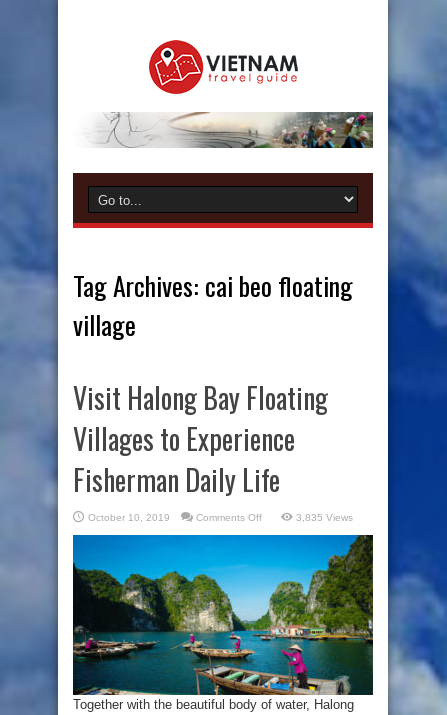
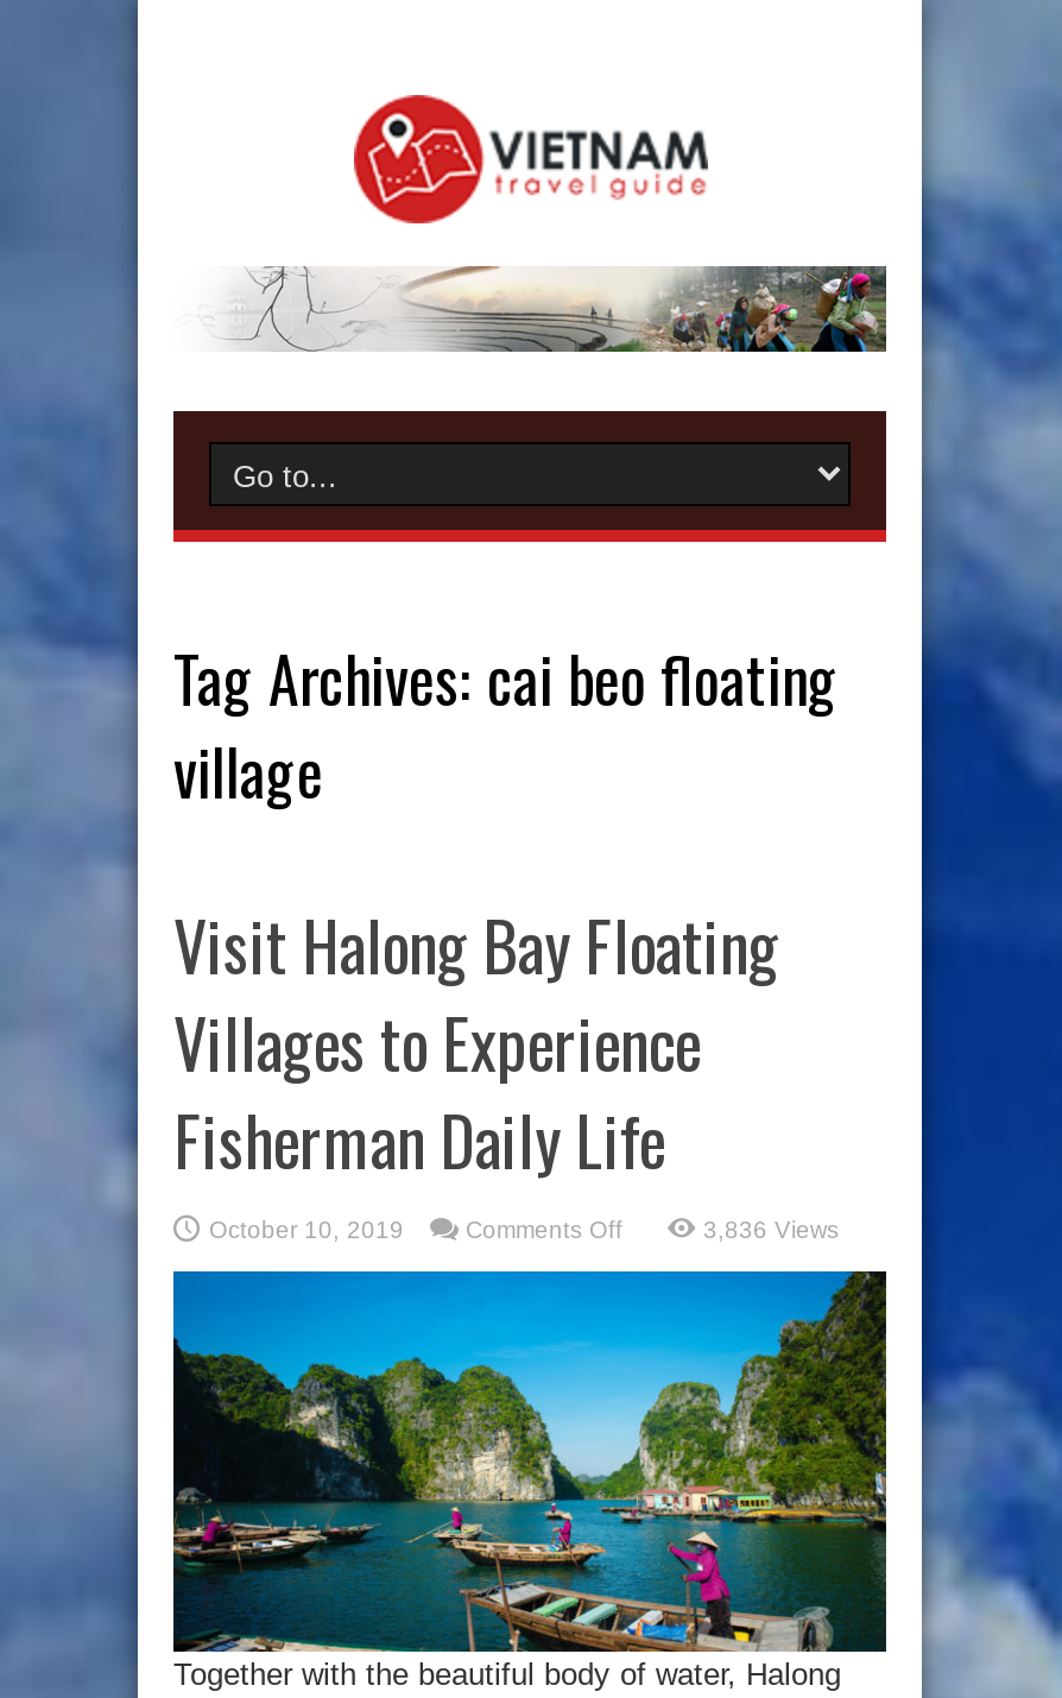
- 3,835 Views
+ 3,836 Views
